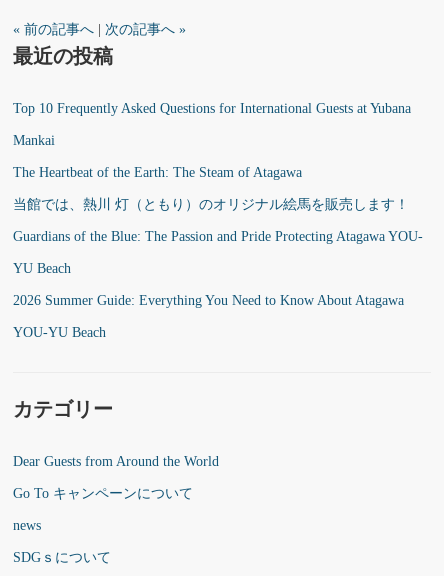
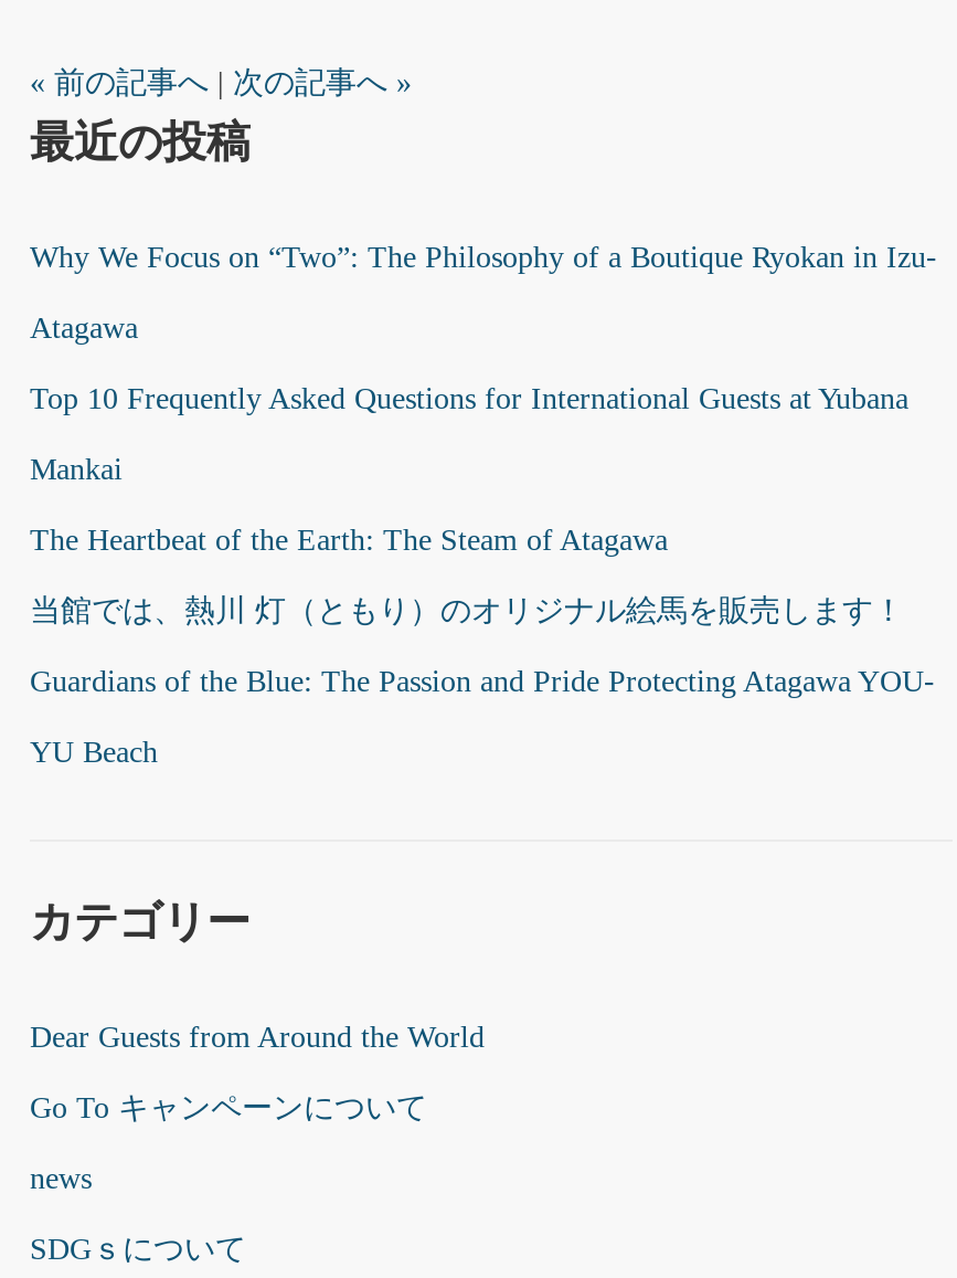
+ Why We Focus on “Two”: The Philosophy of a Boutique Ryokan in Izu-
+ Atagawa

moved down: Top 10 Frequently Asked Questions for International Guests at Yubana | Mankai | The Heartbeat of the Earth: The Steam of Atagawa | 当館では、熱川 灯（ともり）のオリジナル絵馬を販売します！ | Guardians of the Blue: The Passion and Pride Protecting Atagawa YOU- | YU Beach

- 2026 Summer Guide: Everything You Need to Know About Atagawa
- YOU-YU Beach
